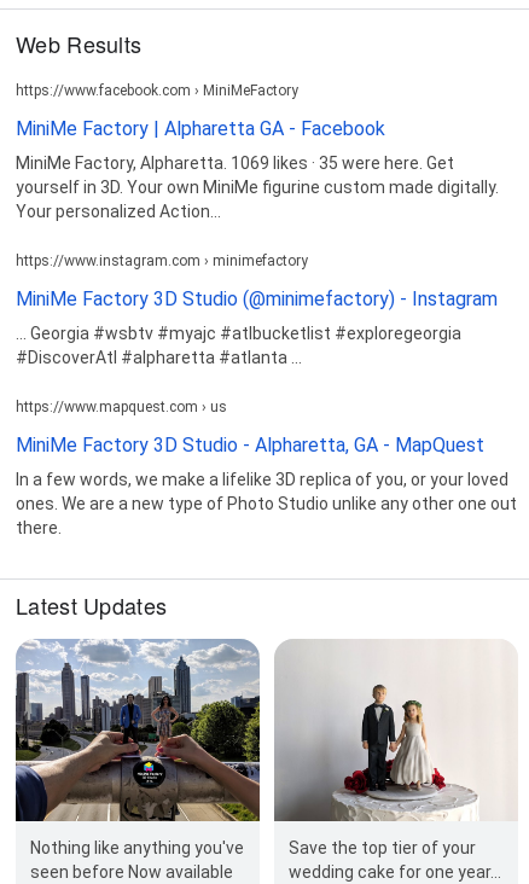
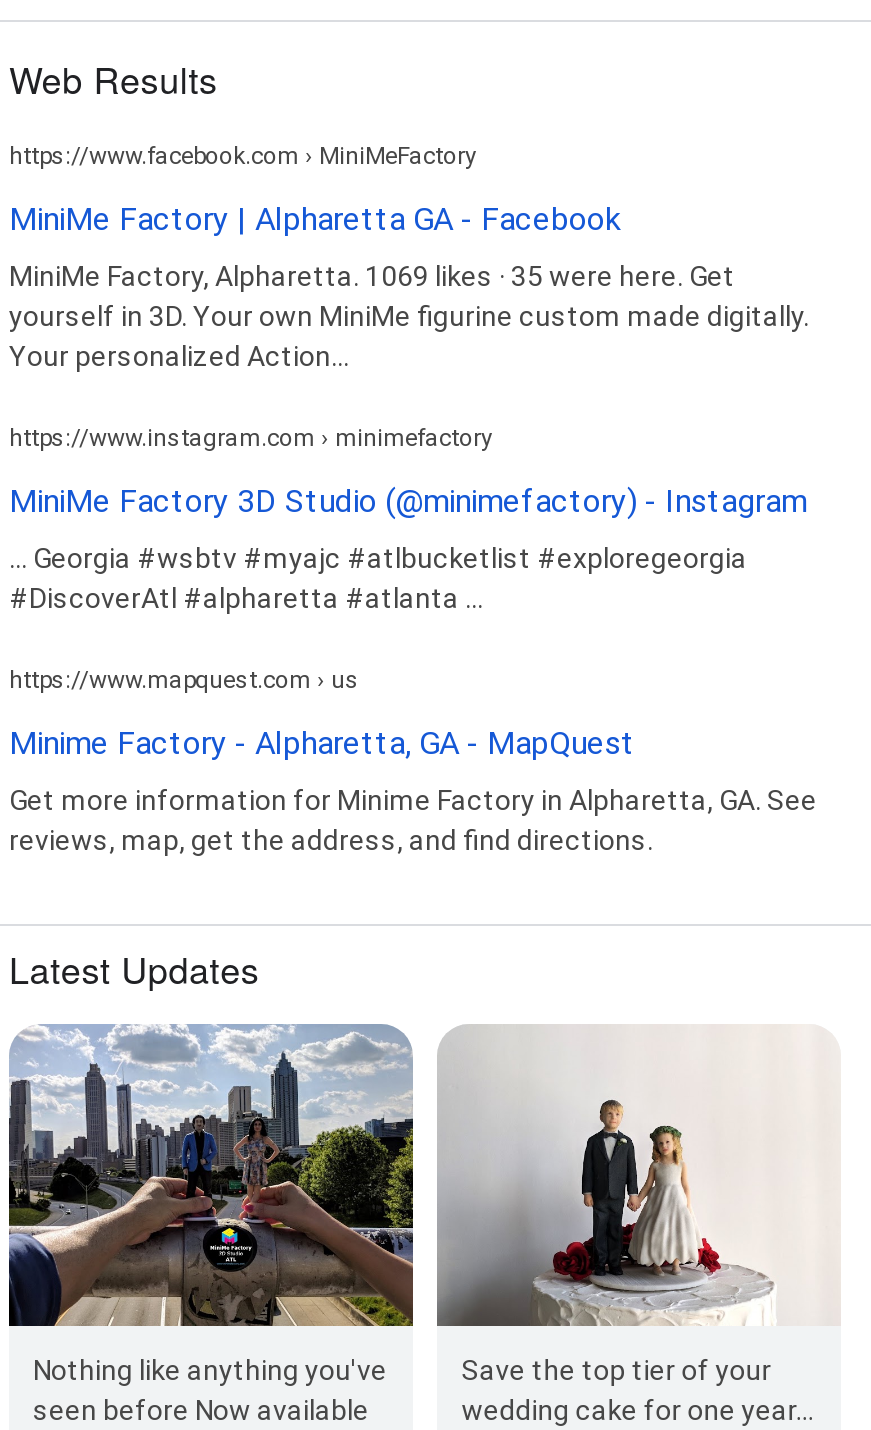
- MiniMe Factory 3D Studio - Alpharetta, GA - MapQuest
+ Minime Factory - Alpharetta, GA - MapQuest

- In a few words, we make a lifelike 3D replica of you, or your loved
- ones. We are a new type of Photo Studio unlike any other one out
- there.
+ Get more information for Minime Factory in Alpharetta, GA. See
+ reviews, map, get the address, and find directions.
